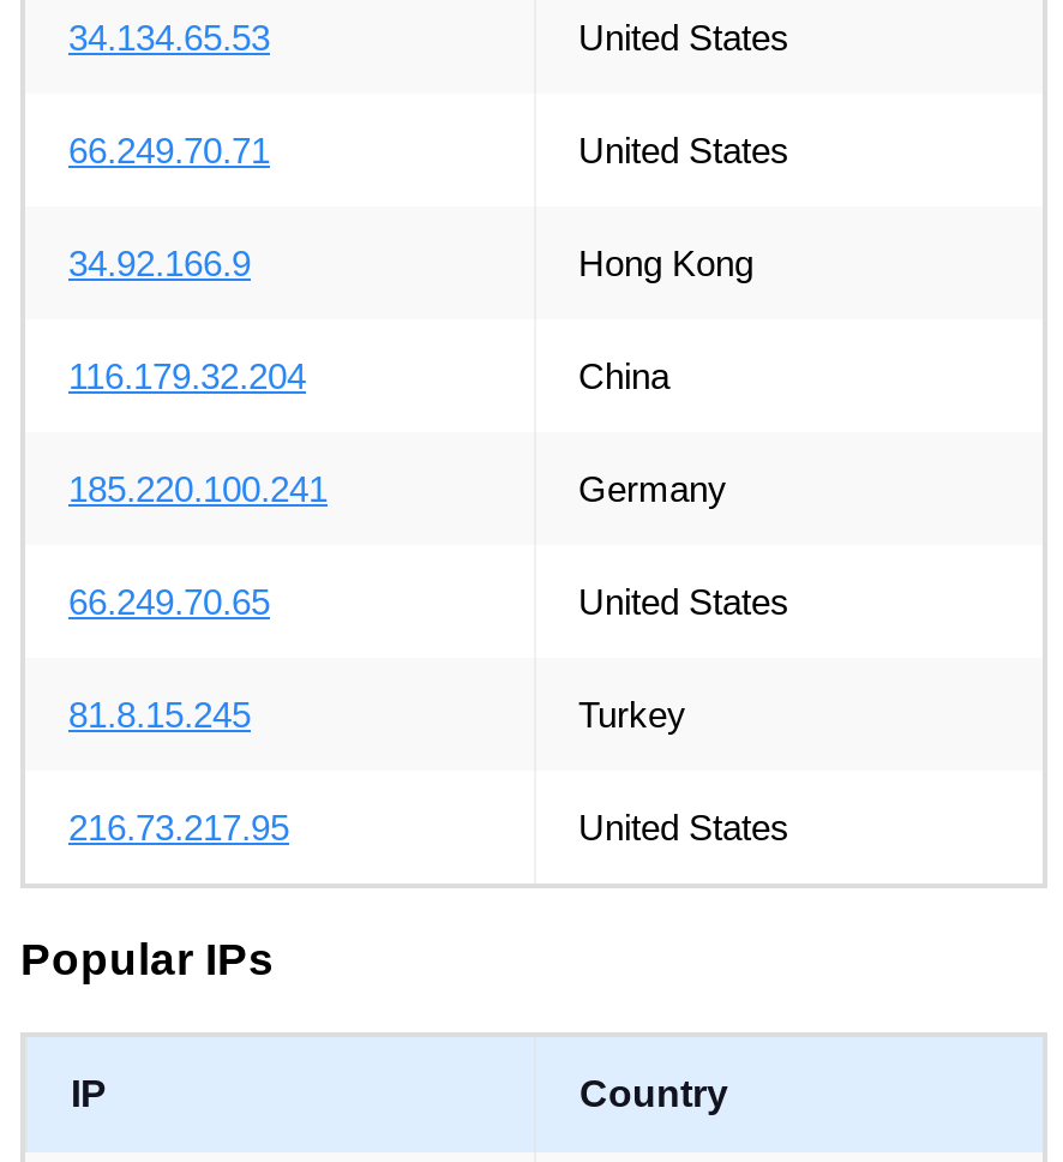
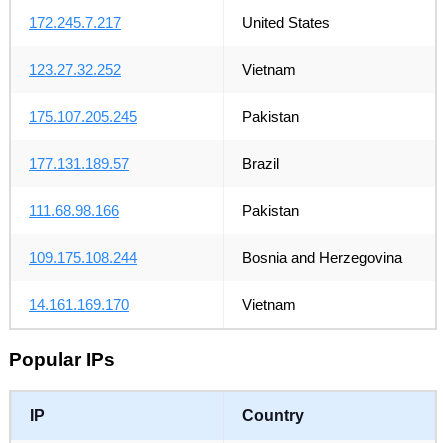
- 34.134.65.53
+ 172.245.7.217

- 66.249.70.71
- United States
- 34.92.166.9
- Hong Kong
- 116.179.32.204
- China
- 185.220.100.241
- Germany
- 66.249.70.65
- United States
- 81.8.15.245
- Turkey
- 216.73.217.95
- United States
+ 123.27.32.252
+ Vietnam
+ 175.107.205.245
+ Pakistan
+ 177.131.189.57
+ Brazil
+ 111.68.98.166
+ Pakistan
+ 109.175.108.244
+ Bosnia and Herzegovina
+ 14.161.169.170
+ Vietnam
